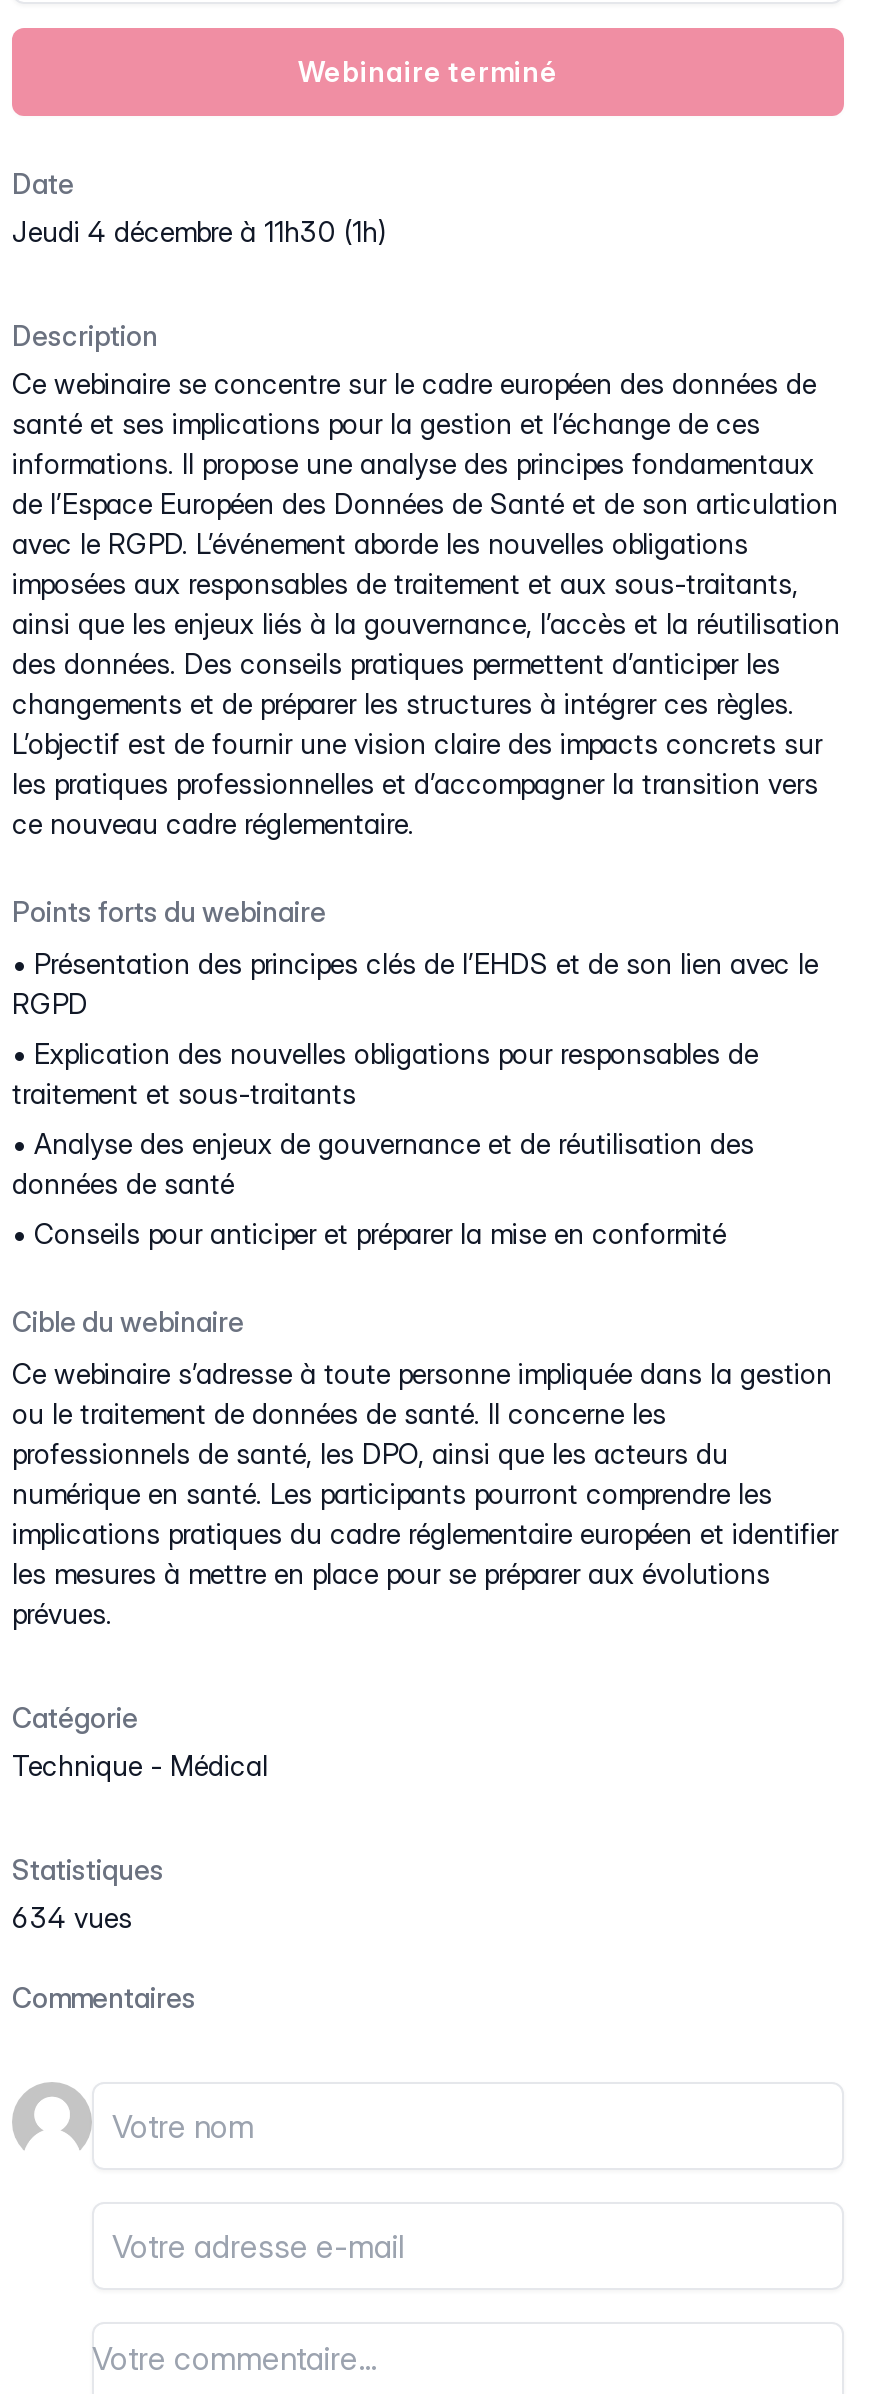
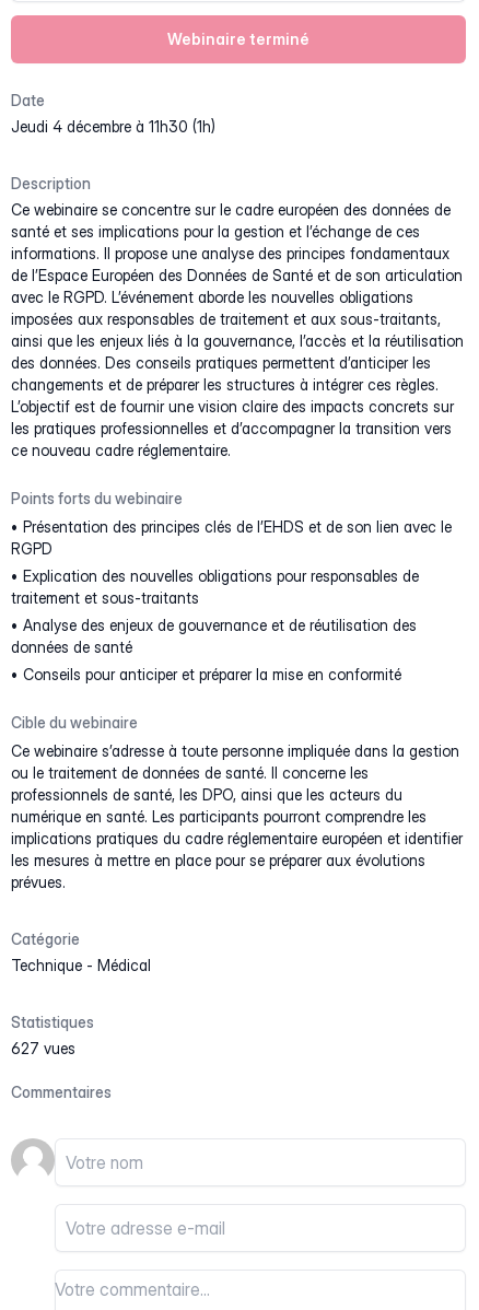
- 634 vues
+ 627 vues
